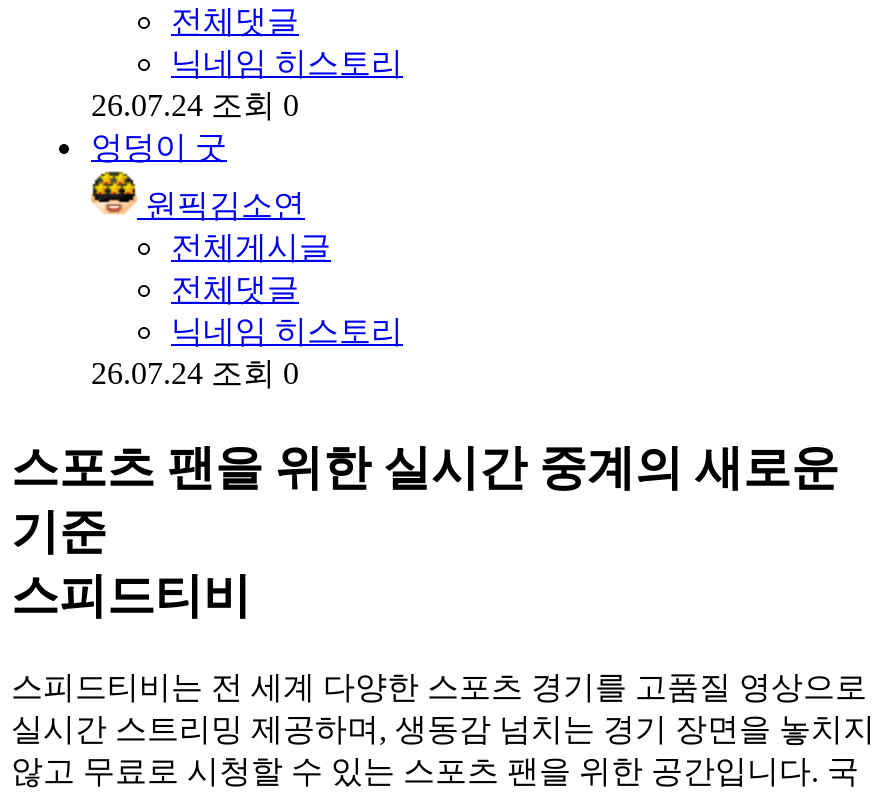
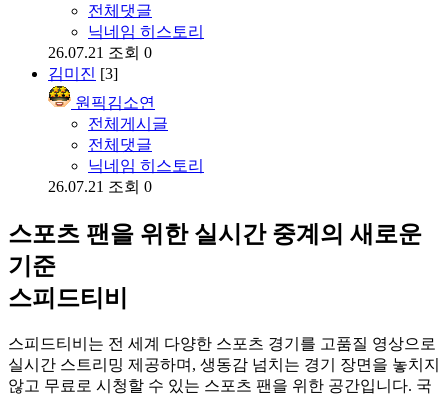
- 26.07.24 조회 0
- 엉덩이 굿
+ 26.07.21 조회 0
+ 김미진 [3]

- 26.07.24 조회 0
+ 26.07.21 조회 0
